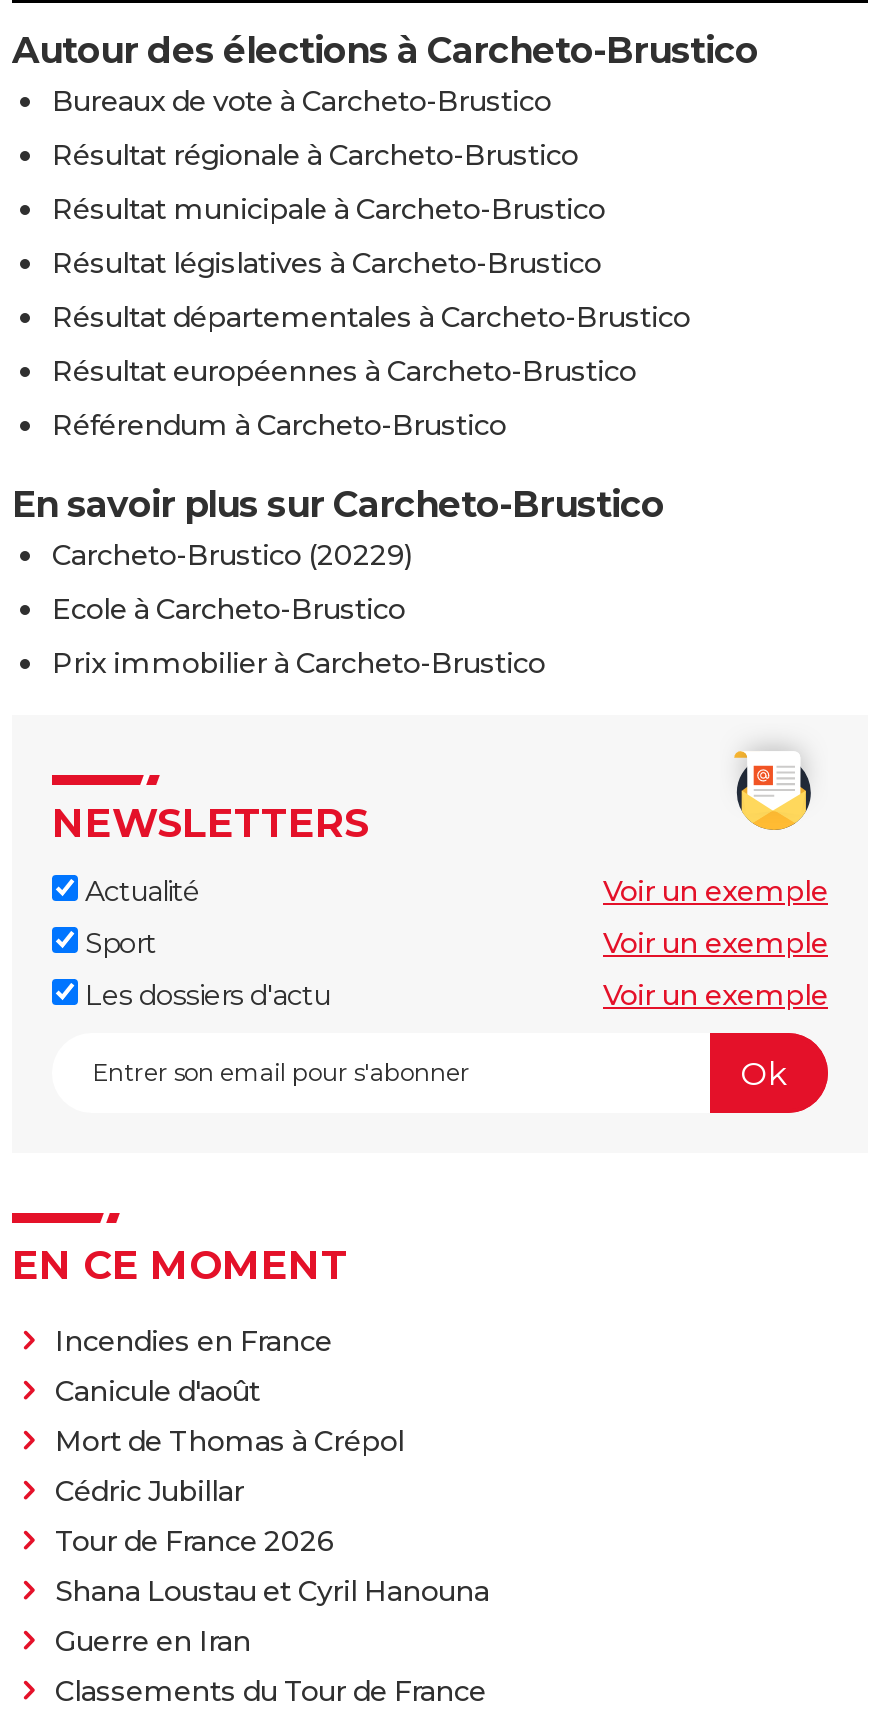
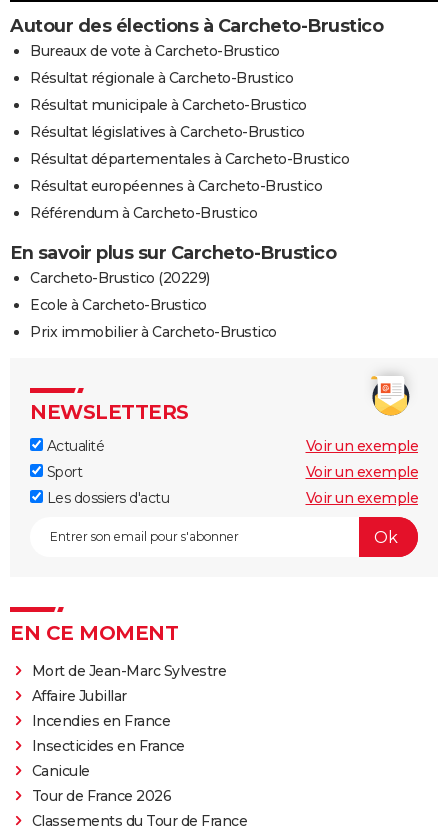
+ Mort de Jean-Marc Sylvestre
+ Affaire Jubillar

moved down: Incendies en France

- Canicule d'août
- Mort de Thomas à Crépol
- Cédric Jubillar
+ Insecticides en France
+ Canicule

moved down: Tour de France 2026

- Shana Loustau et Cyril Hanouna
- Guerre en Iran
